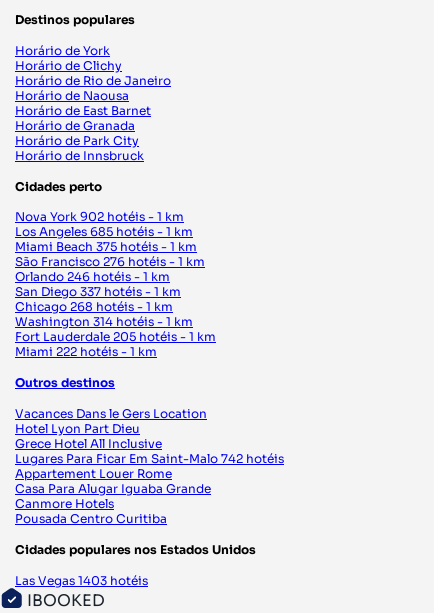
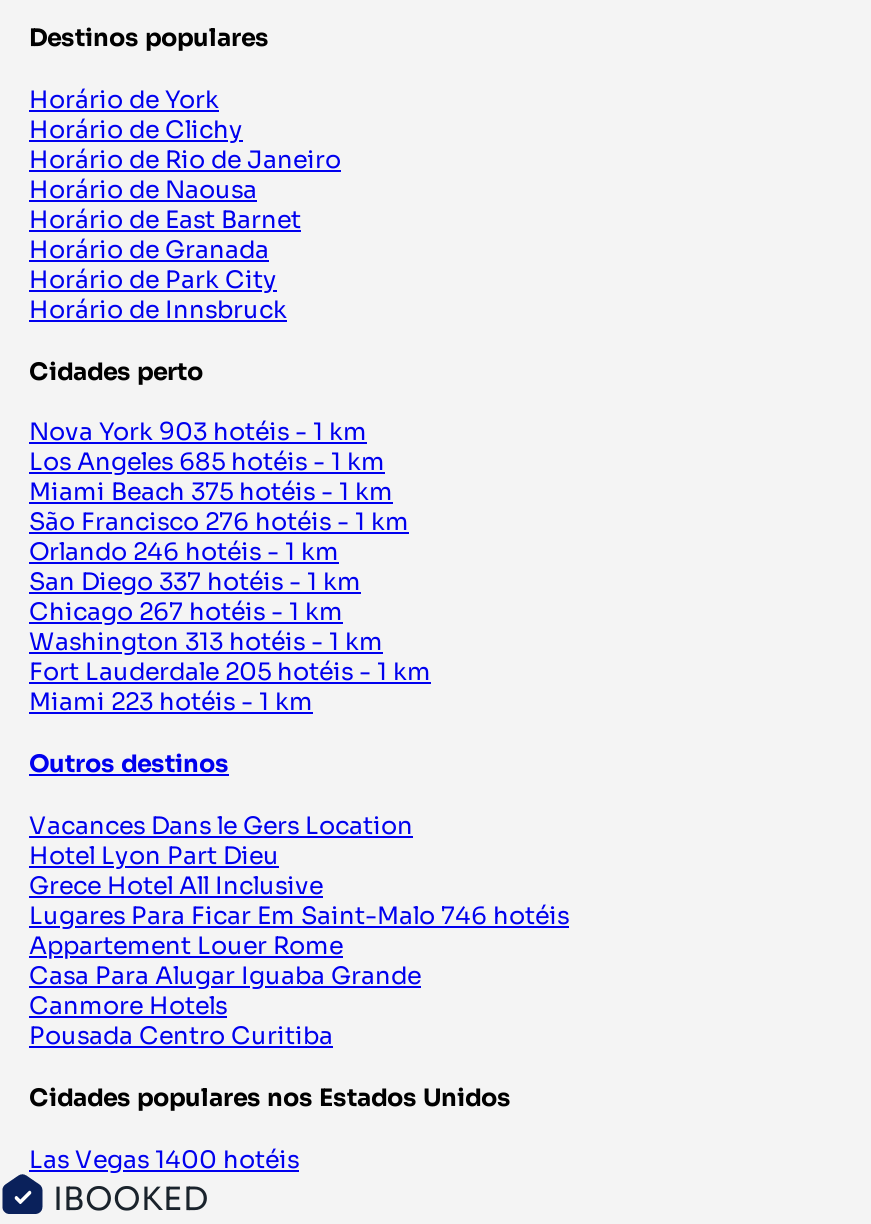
- Nova York 902 hotéis - 1 km
+ Nova York 903 hotéis - 1 km

- Chicago 268 hotéis - 1 km
+ Chicago 267 hotéis - 1 km

- Washington 314 hotéis - 1 km
+ Washington 313 hotéis - 1 km

- Miami 222 hotéis - 1 km
+ Miami 223 hotéis - 1 km

- Lugares Para Ficar Em Saint-Malo 742 hotéis
+ Lugares Para Ficar Em Saint-Malo 746 hotéis

- Las Vegas 1403 hotéis
+ Las Vegas 1400 hotéis
